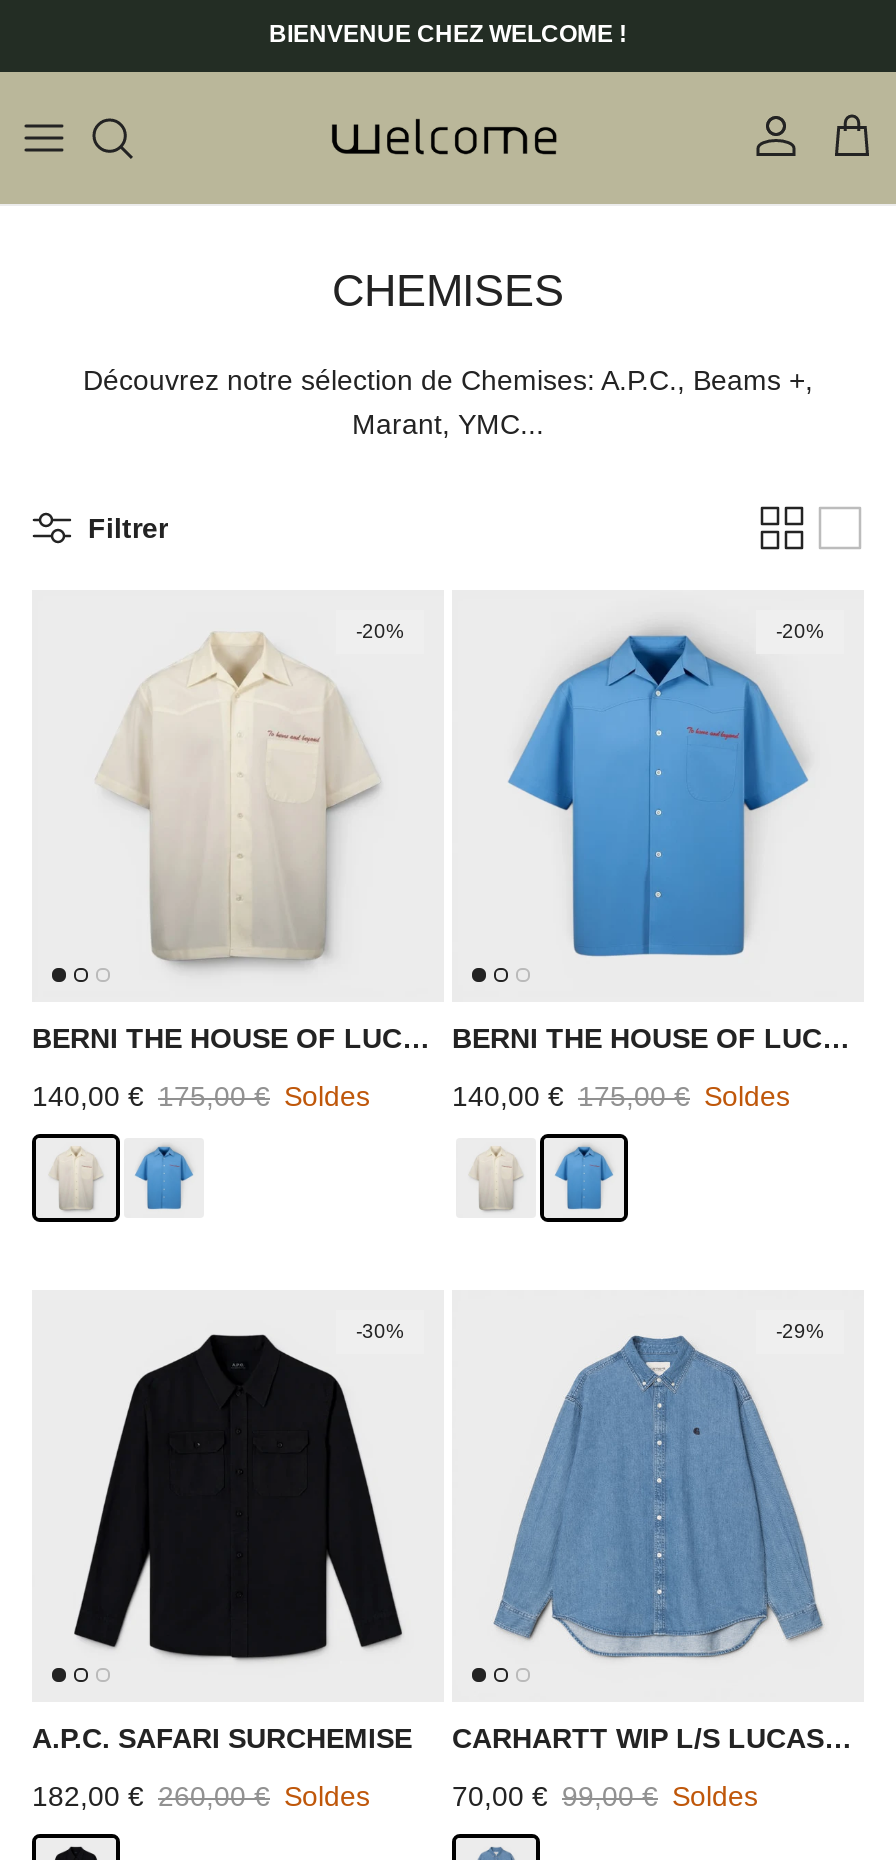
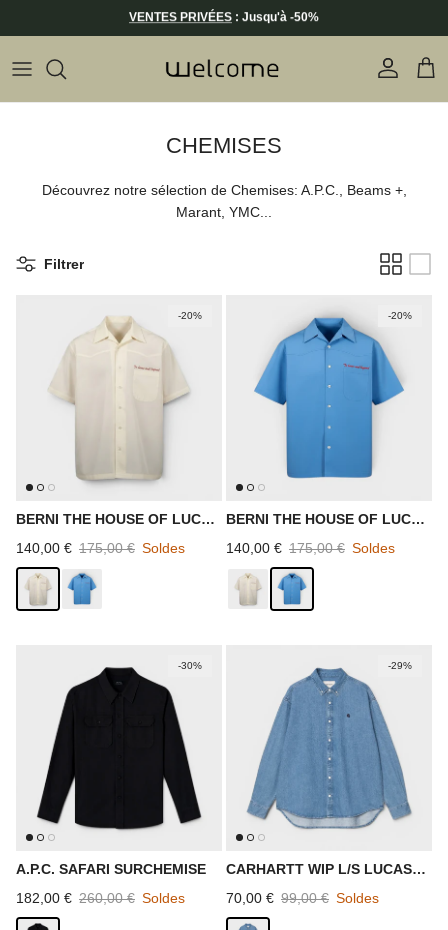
- BIENVENUE CHEZ WELCOME !
+ VENTES PRIVÉES: Jusqu'à -50%
